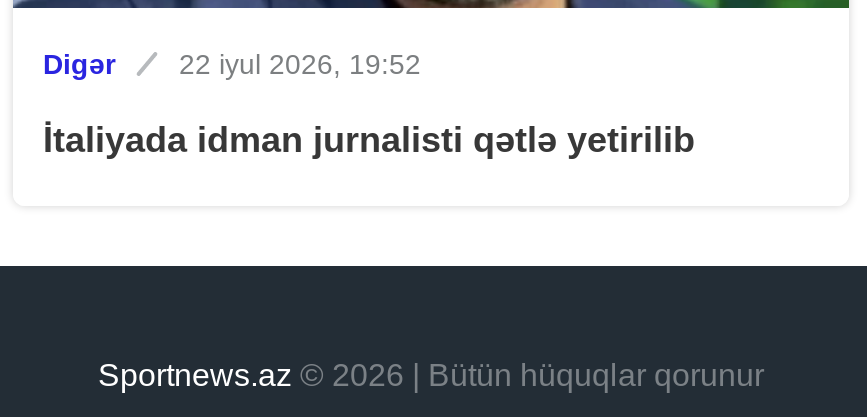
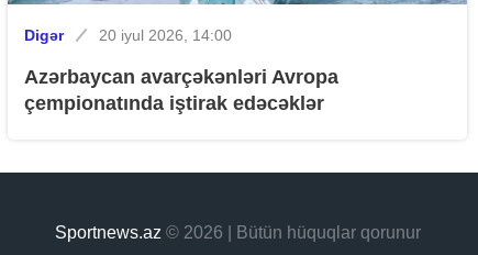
- Digər 22 iyul 2026, 19:52
+ Digər 20 iyul 2026, 14:00

- İtaliyada idman jurnalisti qətlə yetirilib
+ Azərbaycan avarçəkənləri Avropa
+ çempionatında iştirak edəcəklər
